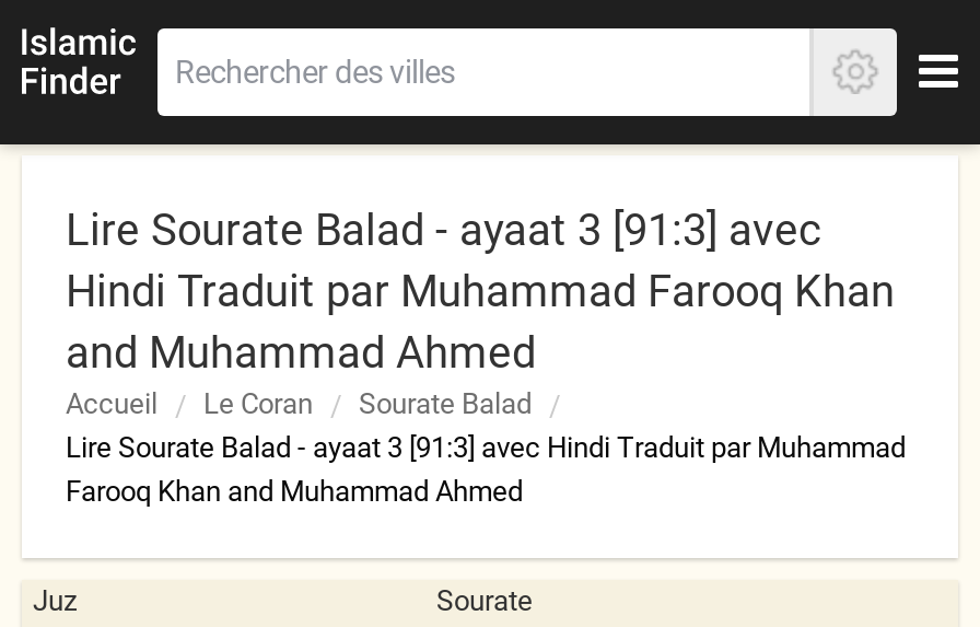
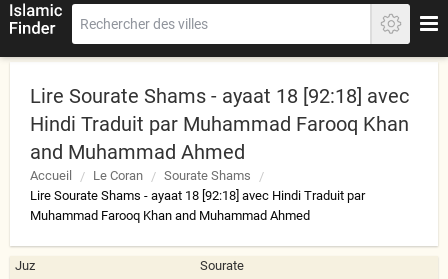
- Lire Sourate Balad - ayaat 3 [91:3] avec
+ Lire Sourate Shams - ayaat 18 [92:18] avec

- Sourate Balad
- Lire Sourate Balad - ayaat 3 [91:3] avec Hindi Traduit par Muhammad
- Farooq Khan and Muhammad Ahmed
+ Sourate Shams
+ Lire Sourate Shams - ayaat 18 [92:18] avec Hindi Traduit par
+ Muhammad Farooq Khan and Muhammad Ahmed
